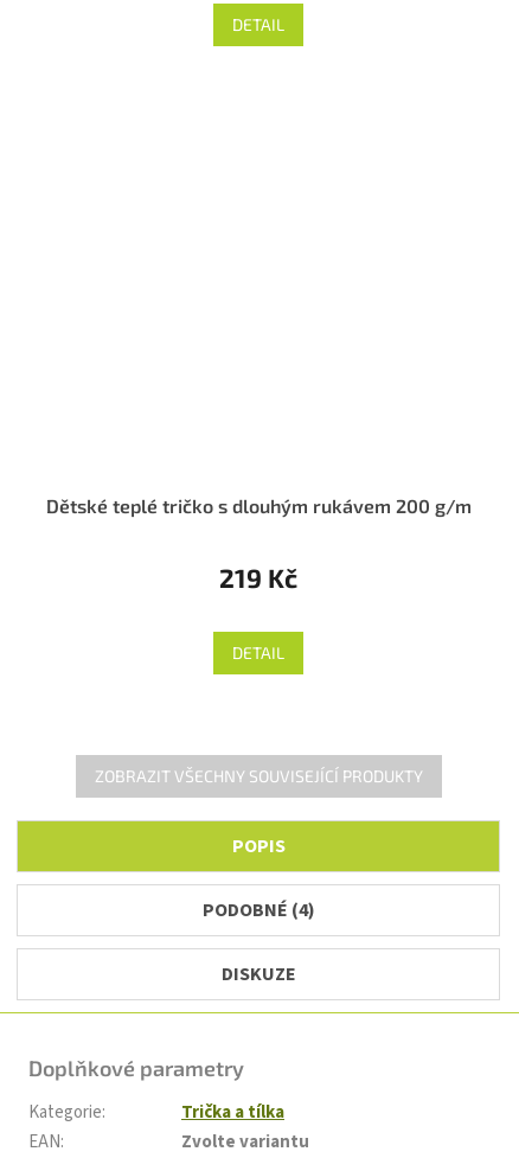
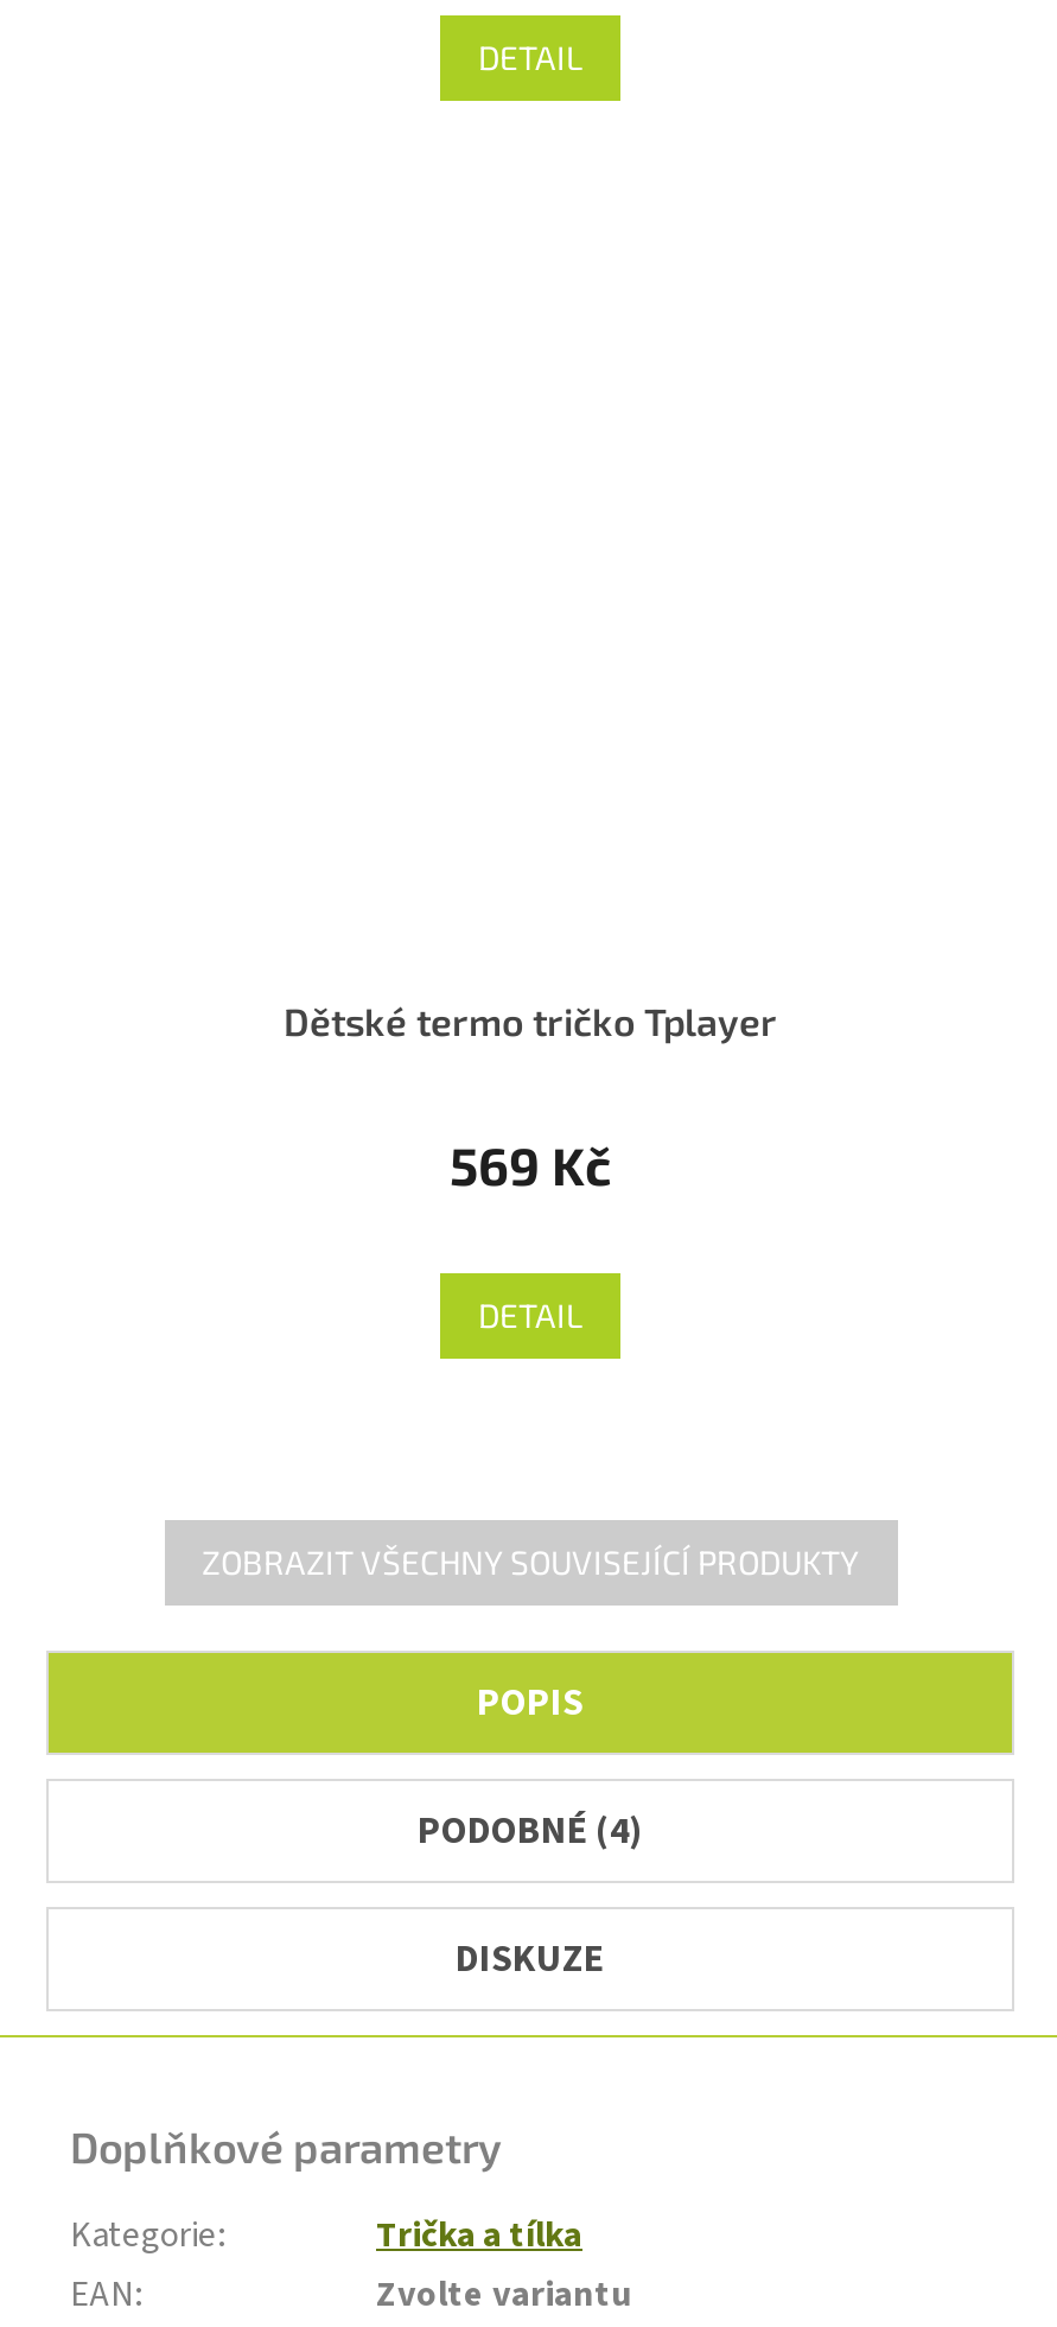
- Dětské teplé tričko s dlouhým rukávem 200 g/m
+ Dětské termo tričko Tplayer

- 219 Kč
+ 569 Kč
